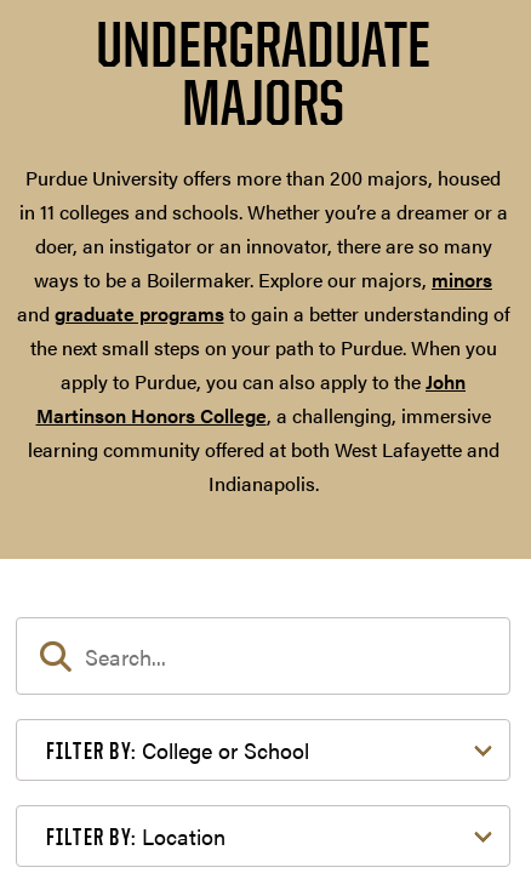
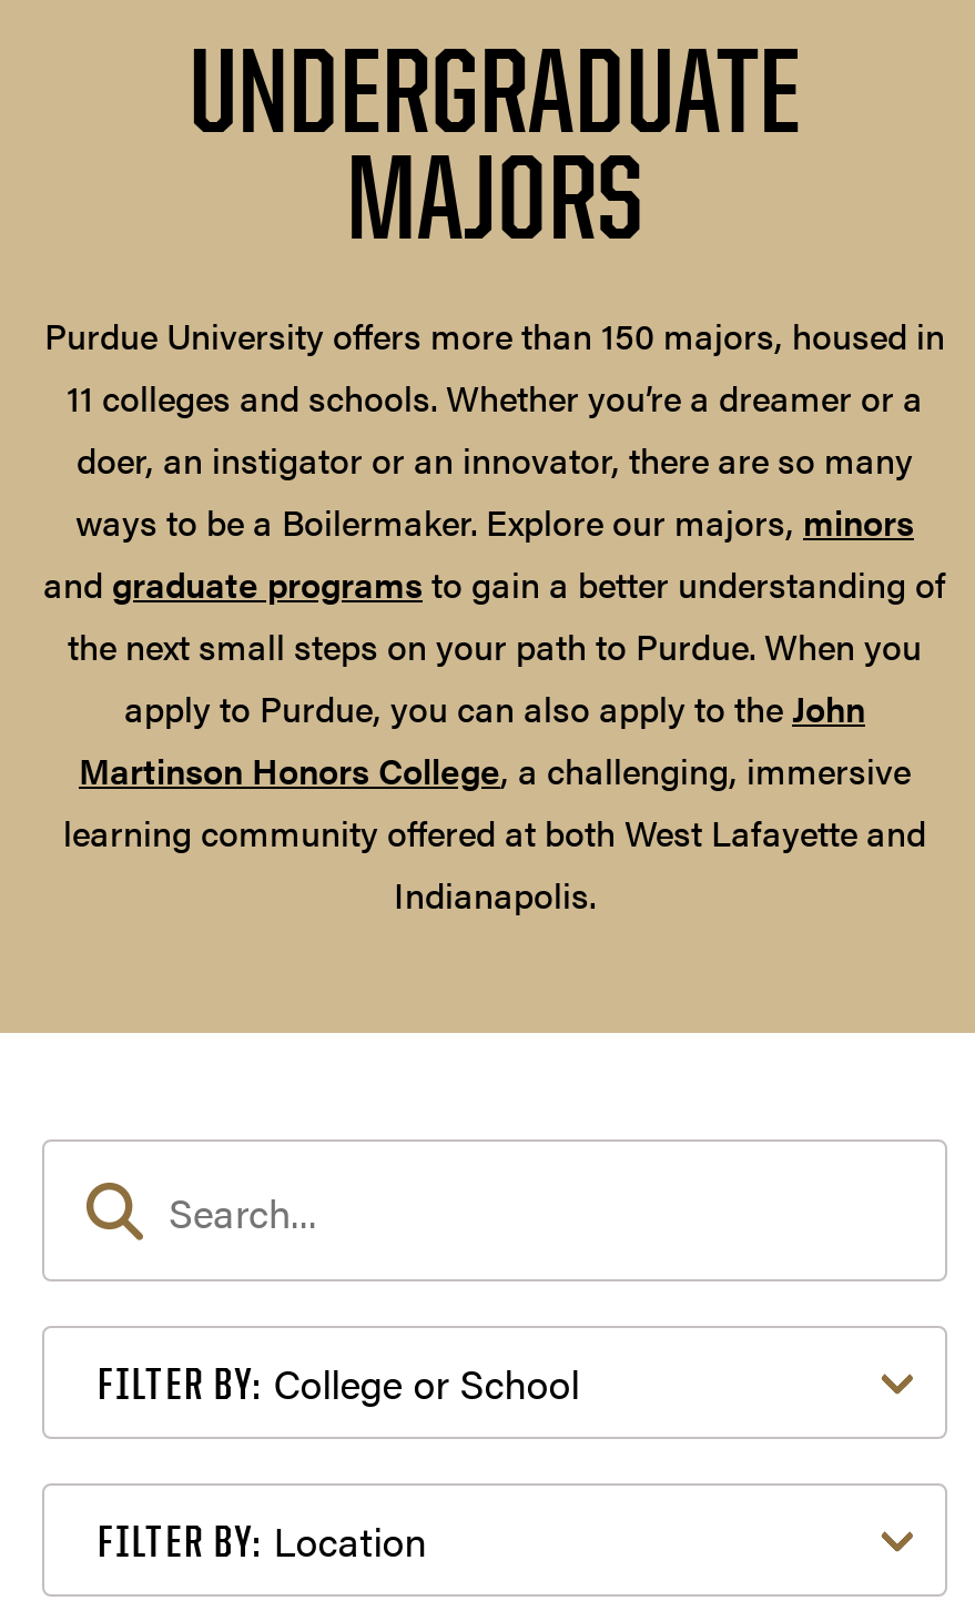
- Purdue University offers more than 200 majors, housed
- in 11 colleges and schools. Whether you’re a dreamer or a
+ Purdue University offers more than 150 majors, housed in
+ 11 colleges and schools. Whether you’re a dreamer or a
